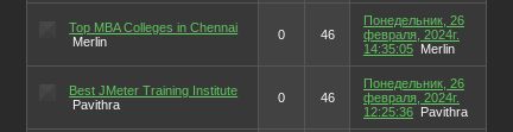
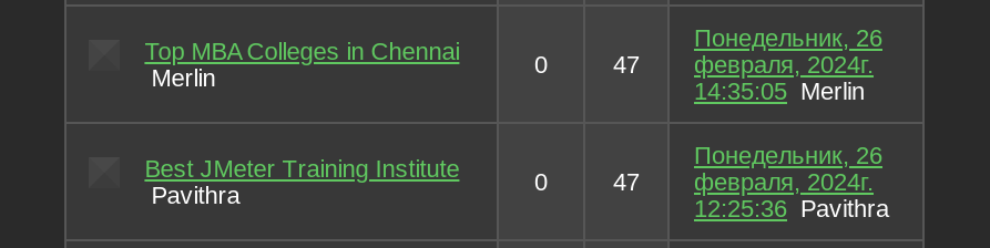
- 46
+ 47

- 46
+ 47
